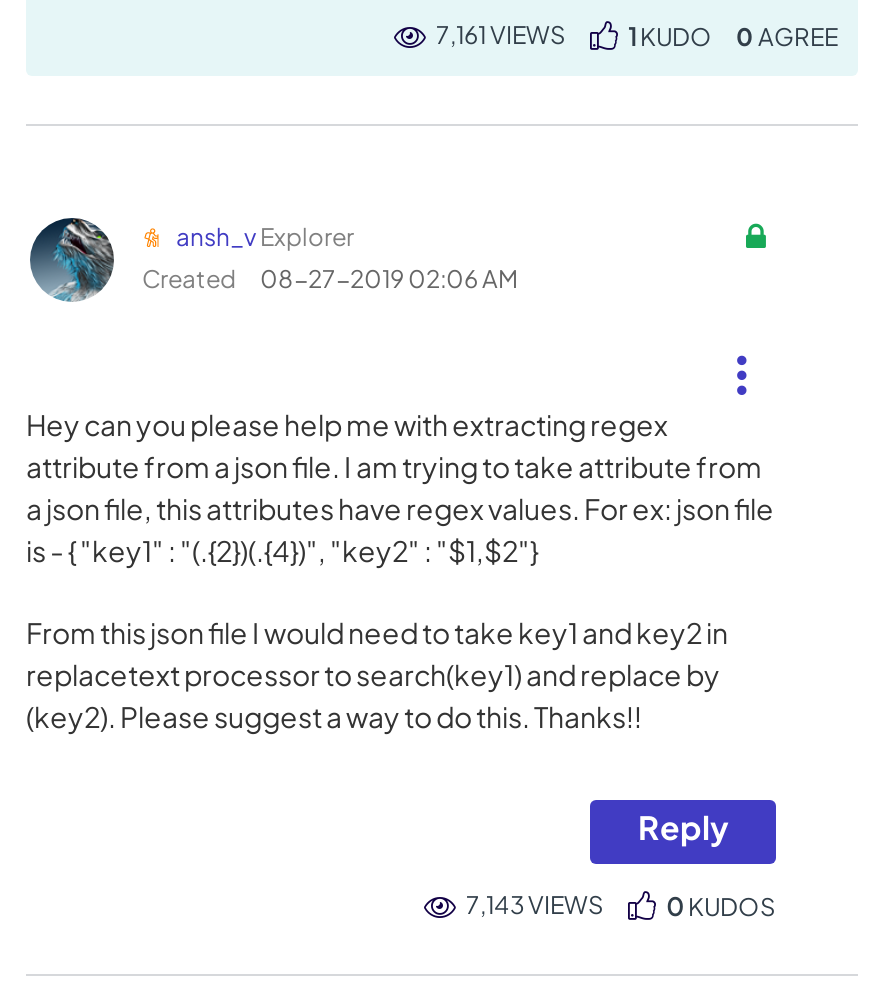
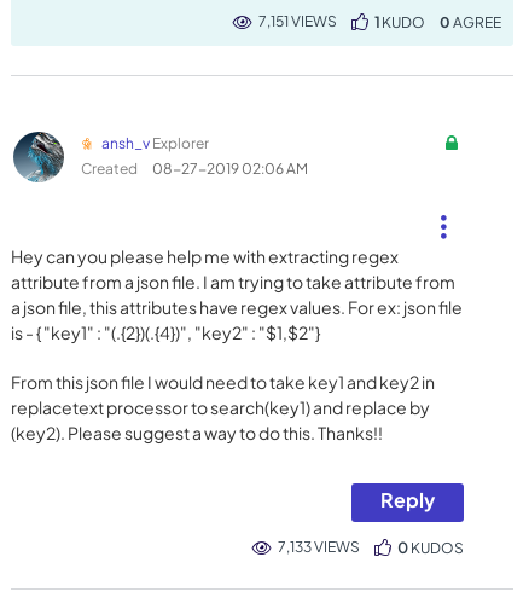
- 7,161 VIEWS
+ 7,151 VIEWS

- 7,143 VIEWS
+ 7,133 VIEWS
